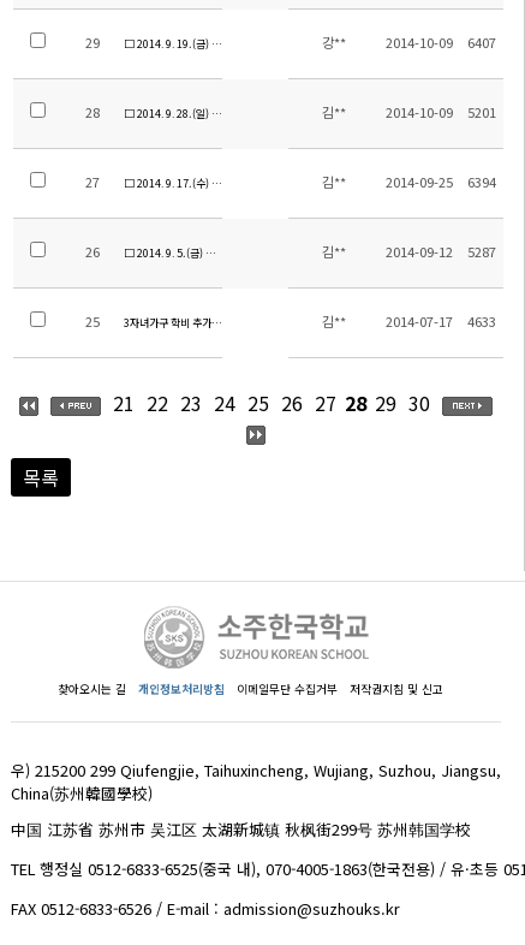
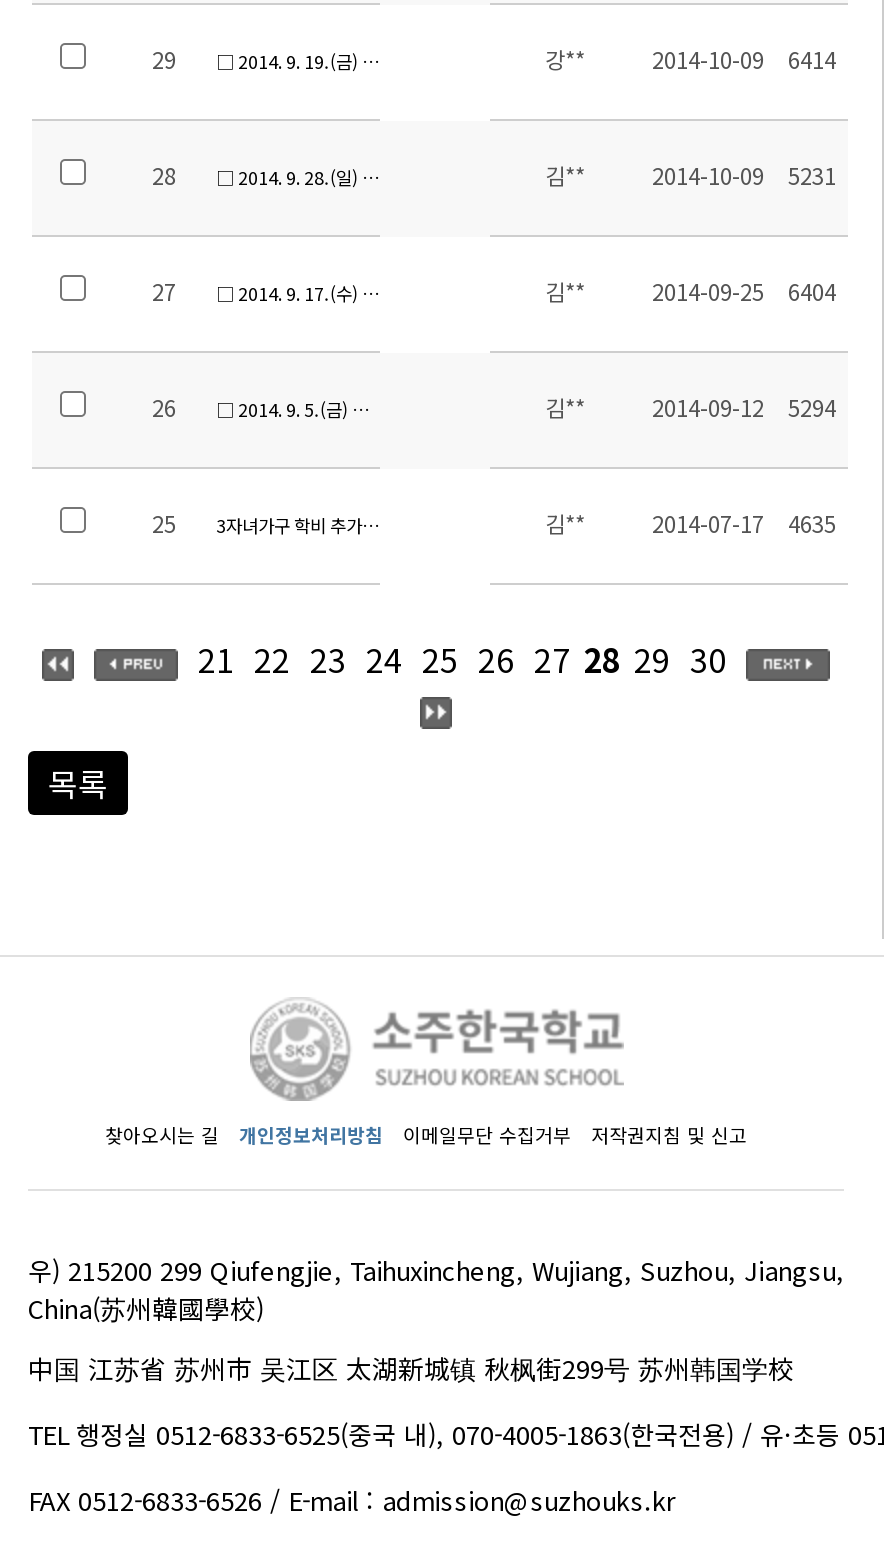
- 2014-10-09 6407
+ 2014-10-09 6414

- 5201
+ 5231

- 2014-09-25 6394
+ 2014-09-25 6404

- 2014-09-12 5287
+ 2014-09-12 5294

- 2014-07-17 4633
+ 2014-07-17 4635
